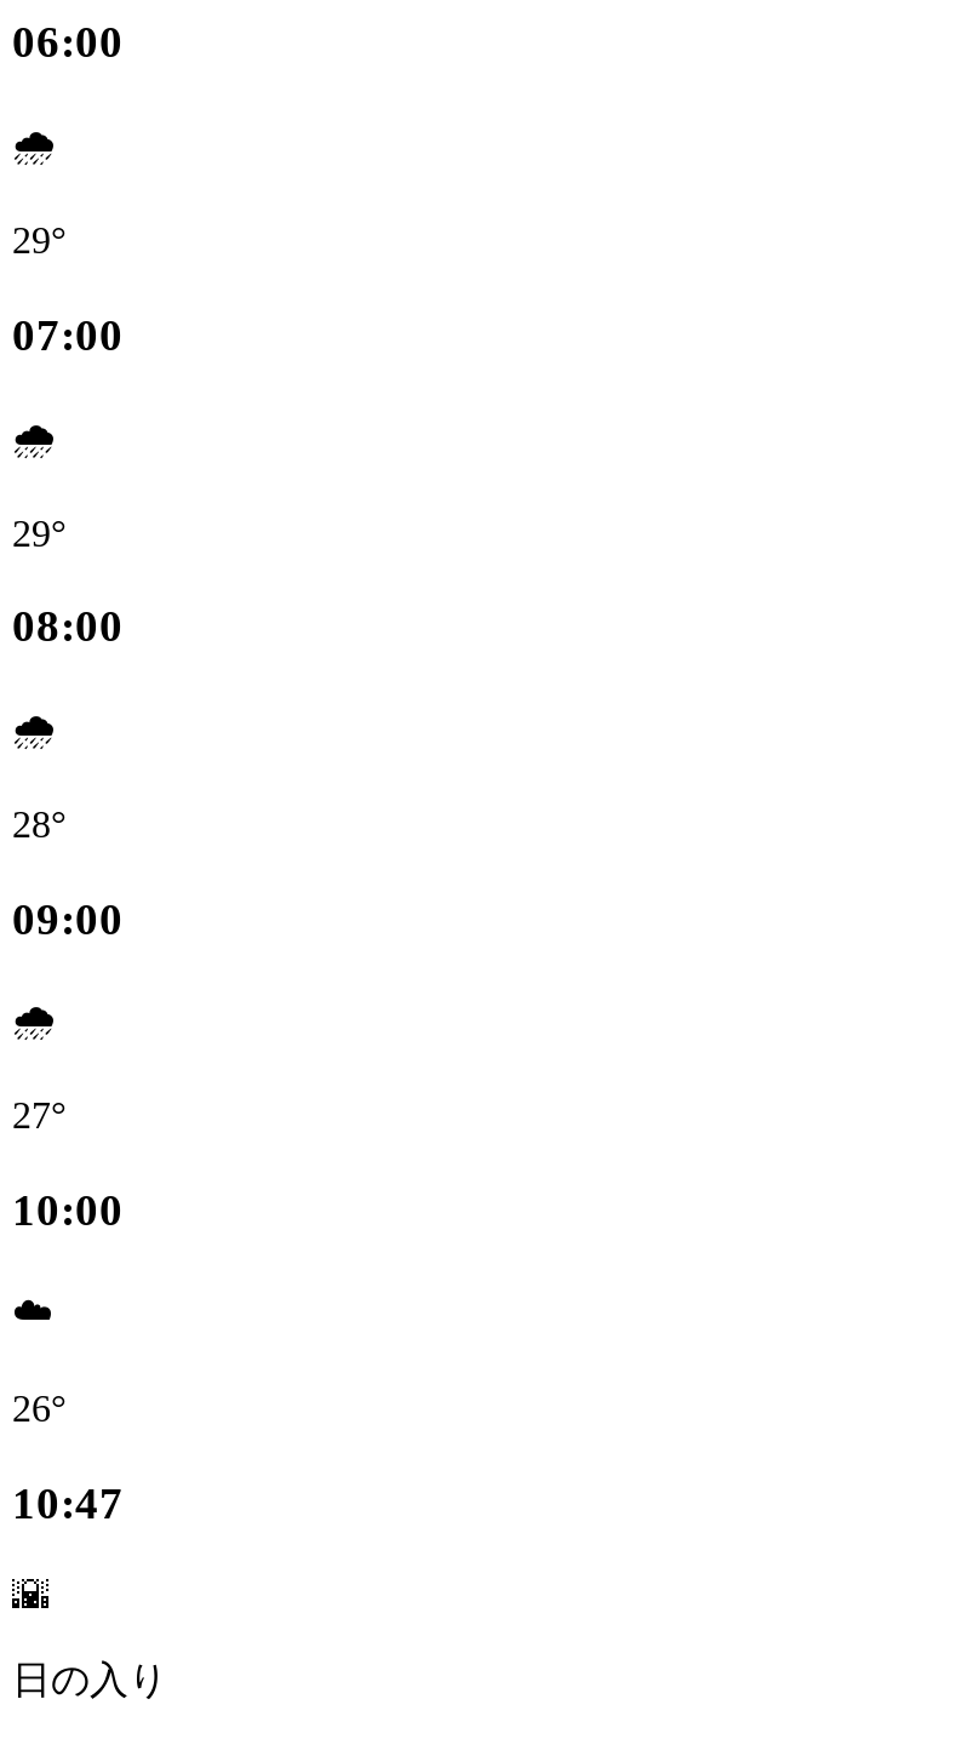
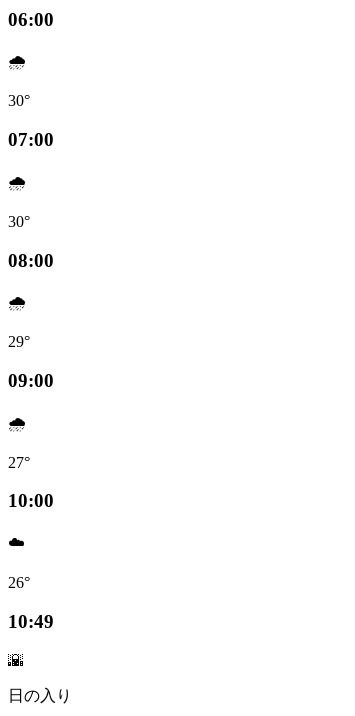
- 29°
+ 30°

- 29°
+ 30°

- 28°
+ 29°

- 10:47
+ 10:49
